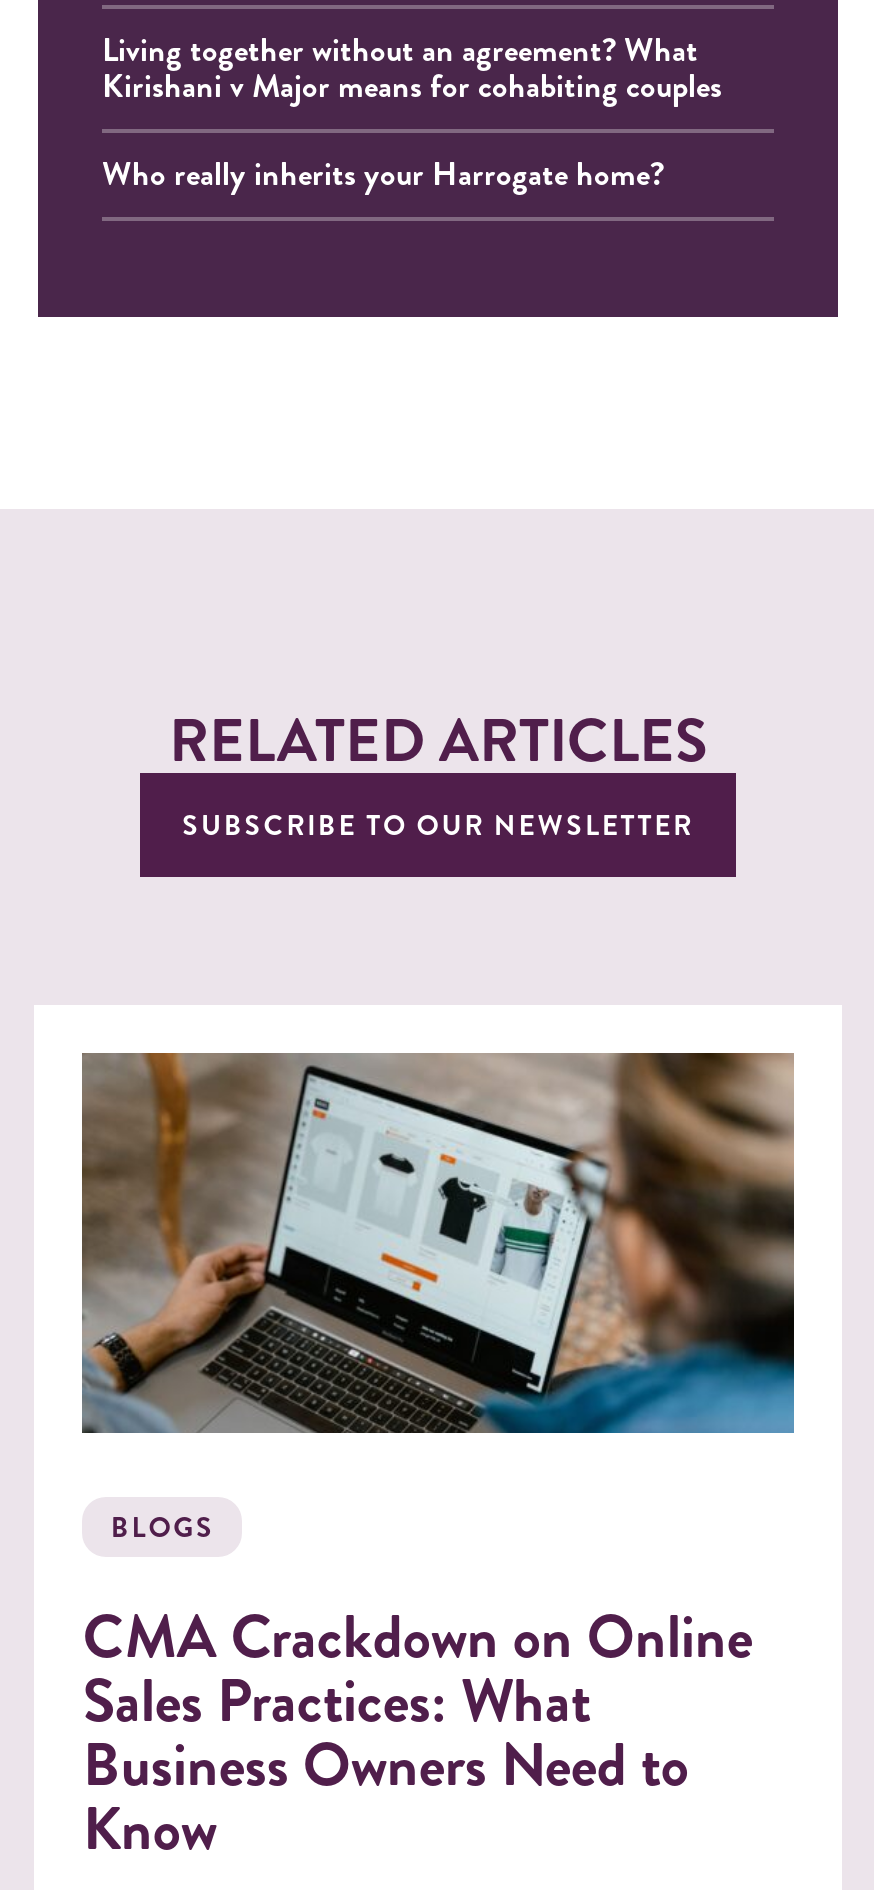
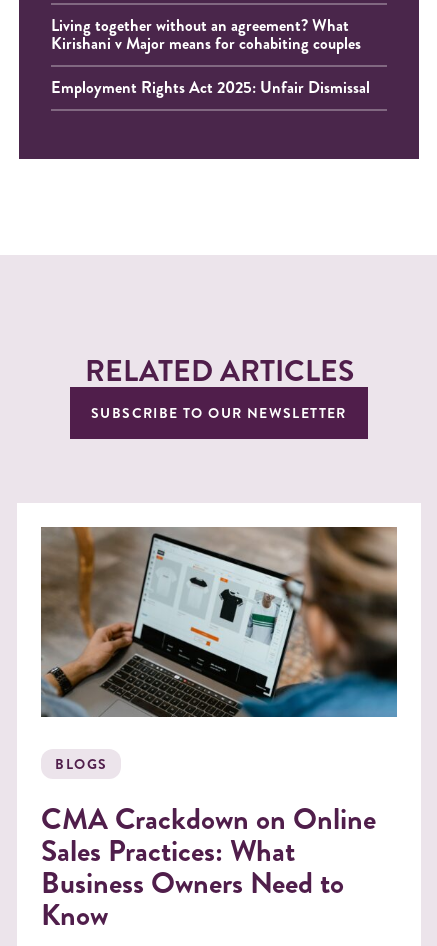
- Who really inherits your Harrogate home?
+ Employment Rights Act 2025: Unfair Dismissal
